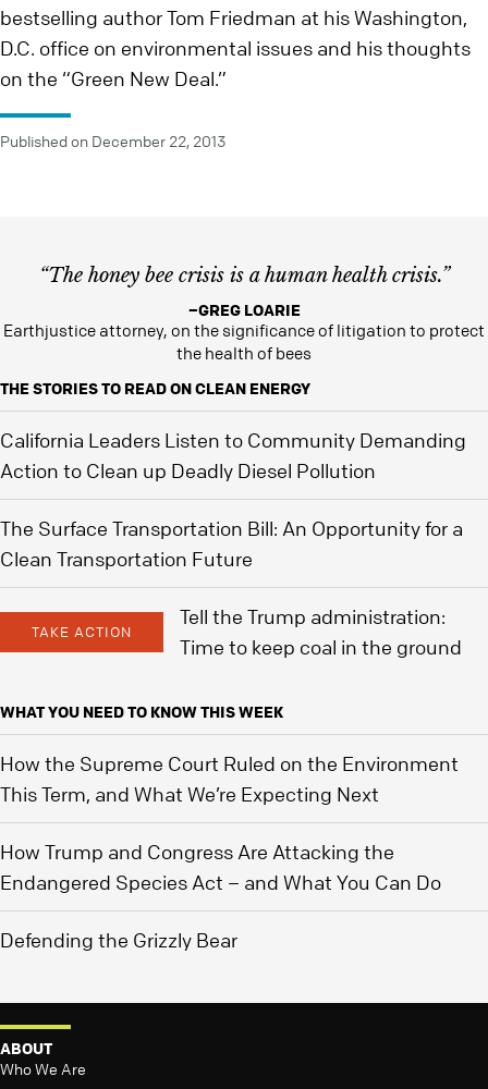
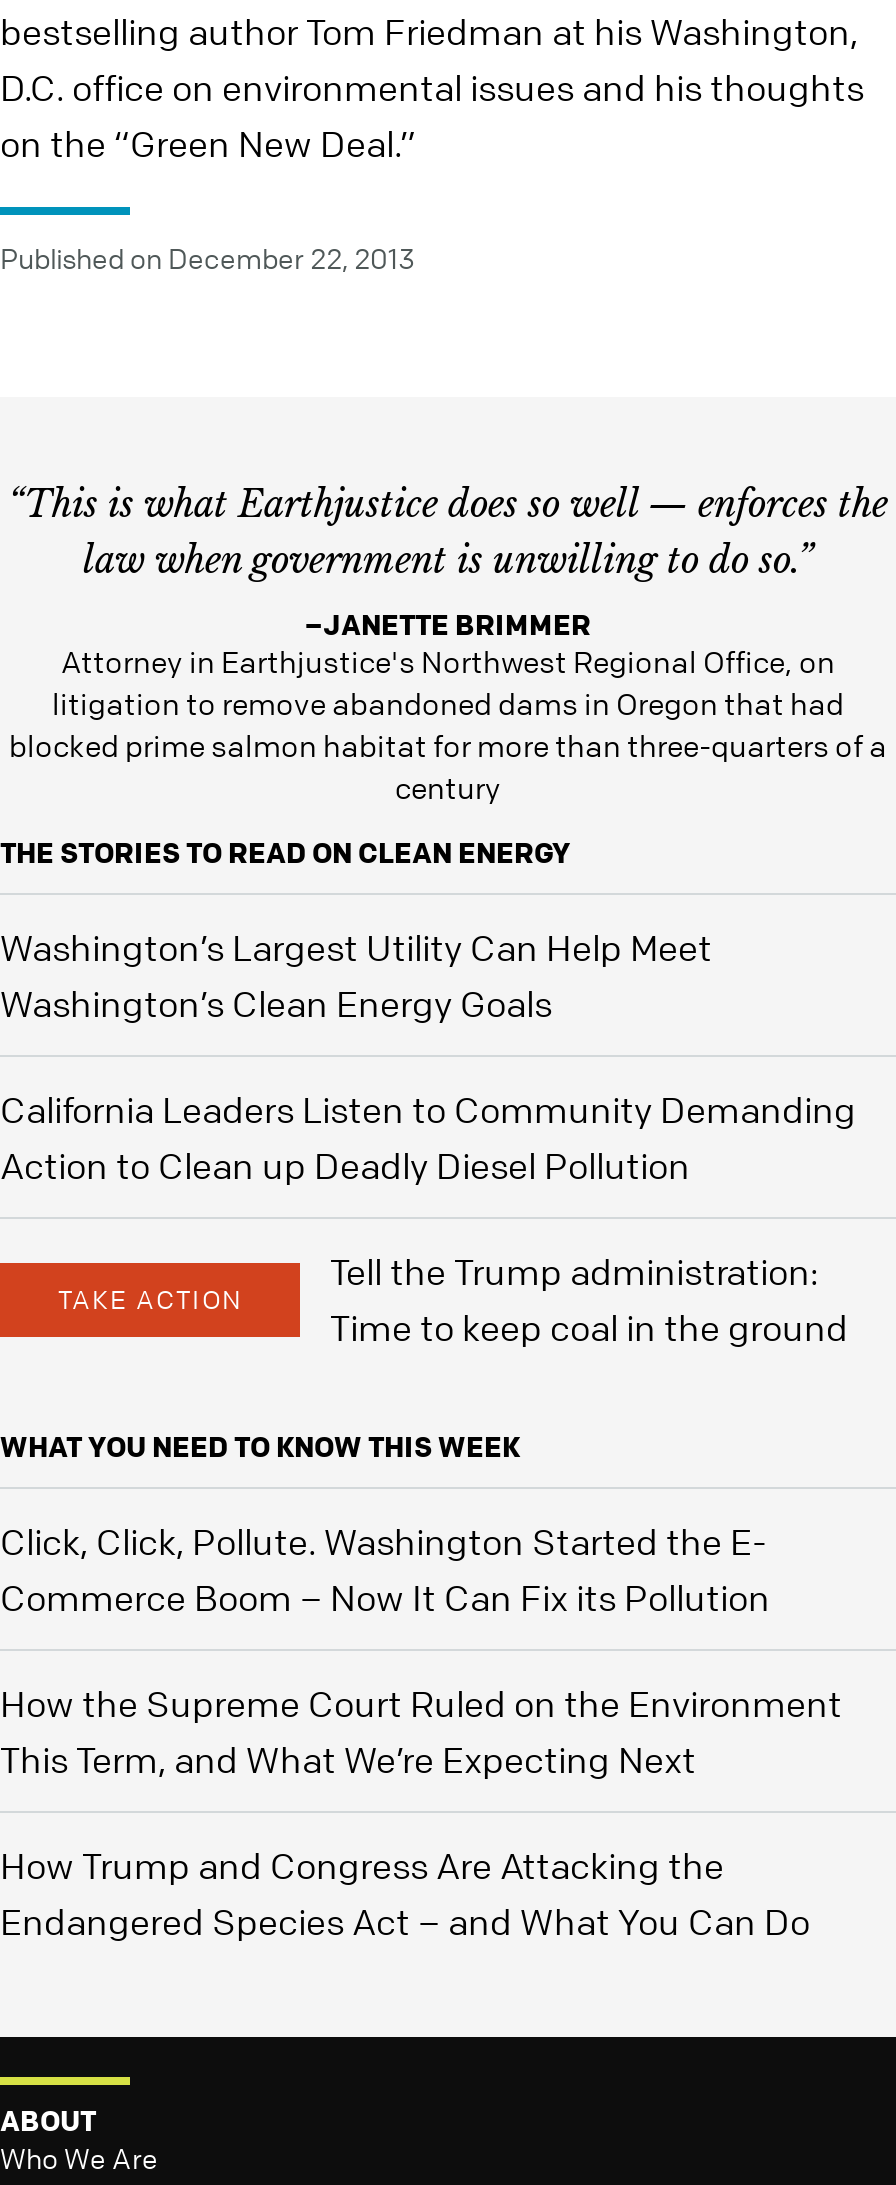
- “The honey bee crisis is a human health crisis.”
+ “This is what Earthjustice does so well — enforces the
+ law when government is unwilling to do so.”

- –GREG LOARIE
- Earthjustice attorney, on the significance of litigation to protect
- the health of bees
+ –JANETTE BRIMMER
+ Attorney in Earthjustice's Northwest Regional Office, on
+ litigation to remove abandoned dams in Oregon that had
+ blocked prime salmon habitat for more than three-quarters of a
+ century

+ Washington’s Largest Utility Can Help Meet
+ Washington’s Clean Energy Goals

moved down: California Leaders Listen to Community Demanding | Action to Clean up Deadly Diesel Pollution

- The Surface Transportation Bill: An Opportunity for a
- Clean Transportation Future

+ Click, Click, Pollute. Washington Started the E-
+ Commerce Boom – Now It Can Fix its Pollution

moved down: How the Supreme Court Ruled on the Environment | This Term, and What We’re Expecting Next | How Trump and Congress Are Attacking the | Endangered Species Act – and What You Can Do

- Defending the Grizzly Bear
